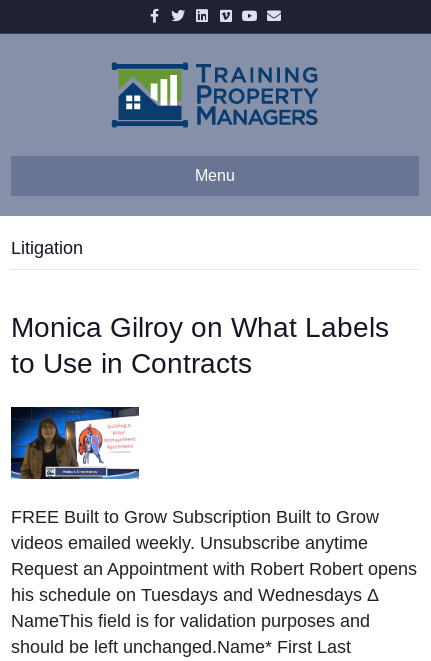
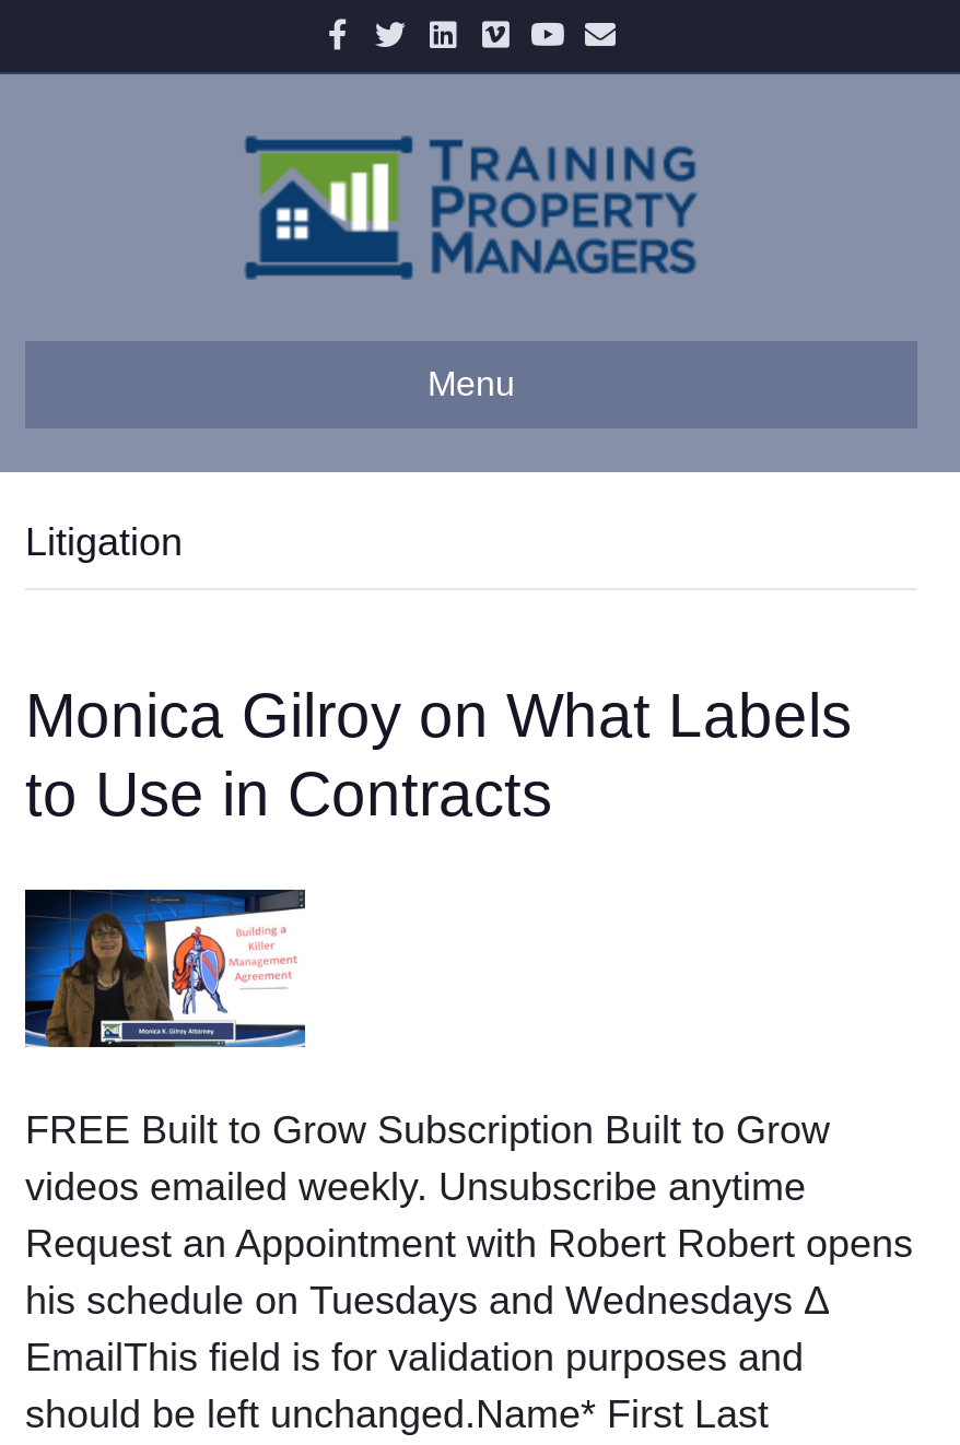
- NameThis field is for validation purposes and
+ EmailThis field is for validation purposes and
